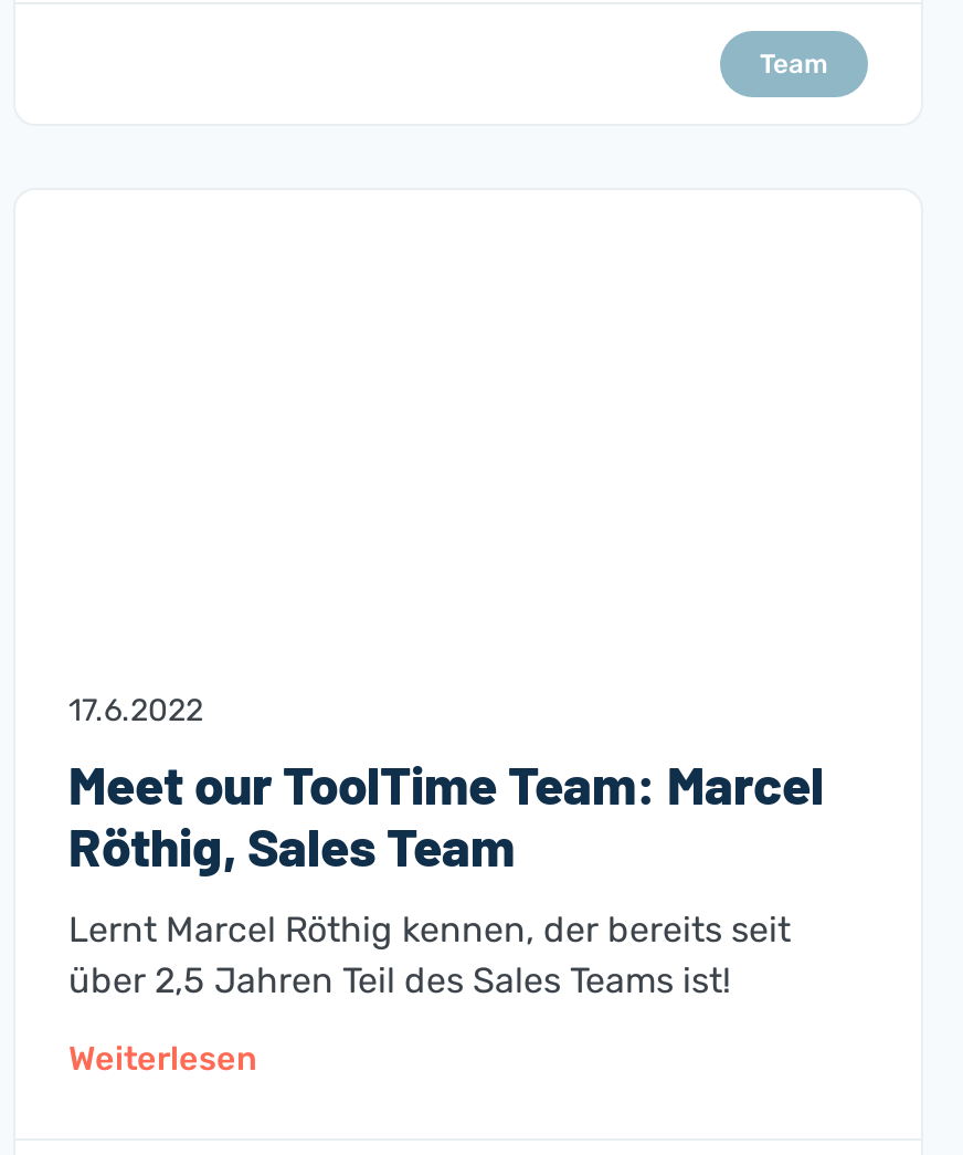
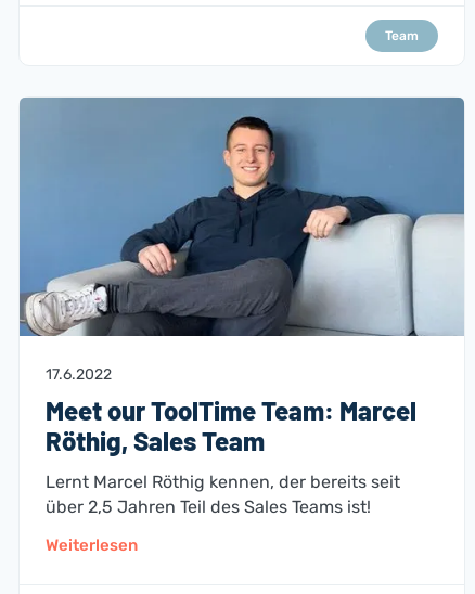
+ [image]
